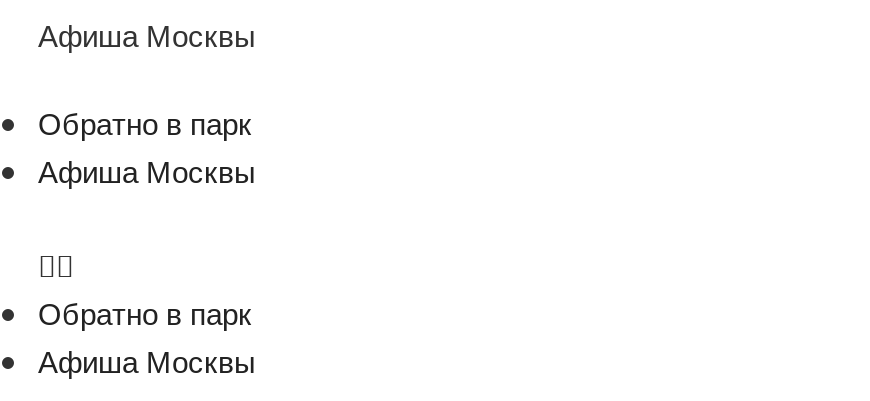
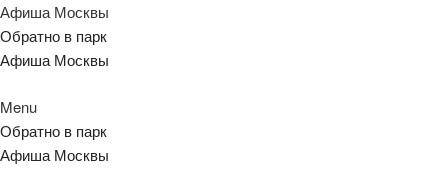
+ Menu
